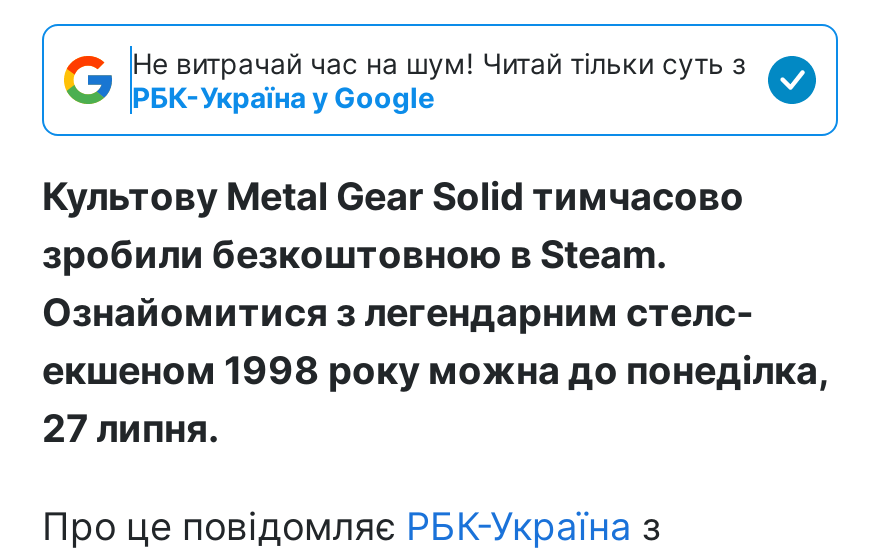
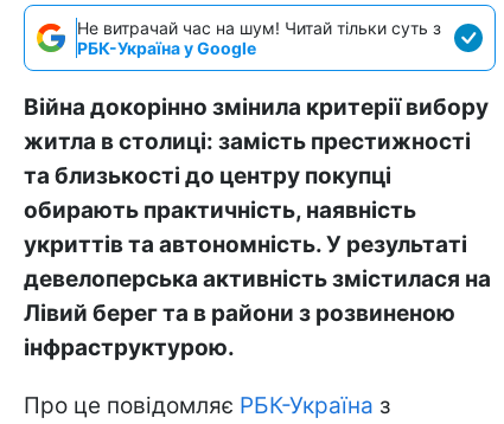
- Культову Metal Gear Solid тимчасово
- зробили безкоштовною в Steam.
- Ознайомитися з легендарним стелс-
- екшеном 1998 року можна до понеділка,
- 27 липня.
+ Війна докорінно змінила критерії вибору
+ житла в столиці: замість престижності
+ та близькості до центру покупці
+ обирають практичність, наявність
+ укриттів та автономність. У результаті
+ девелоперська активність змістилася на
+ Лівий берег та в райони з розвиненою
+ інфраструктурою.
